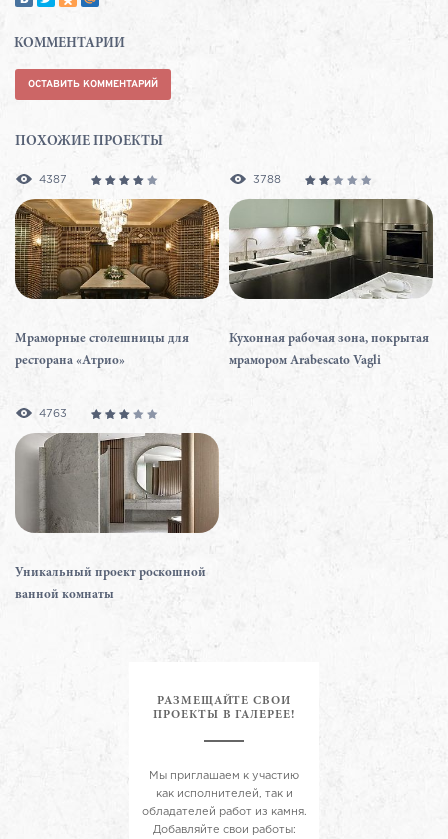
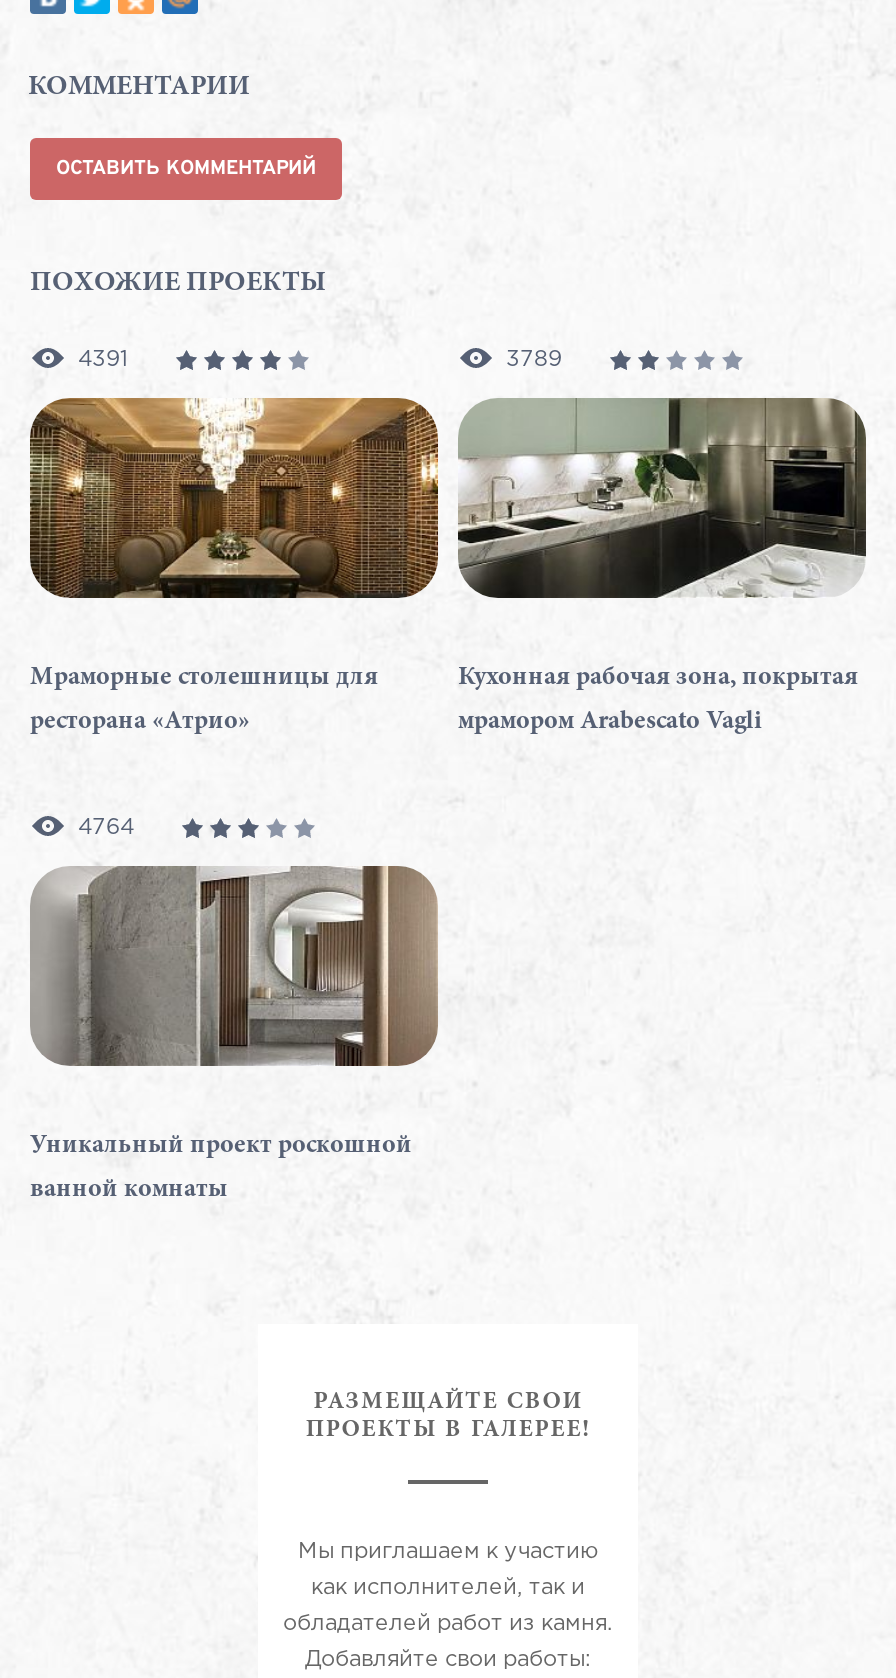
- 4387
+ 4391

- 3788
+ 3789

- 4763
+ 4764
